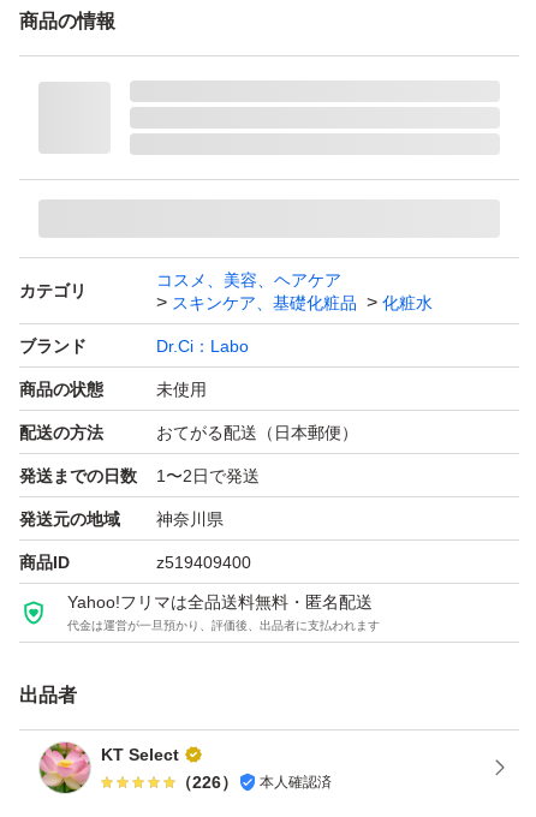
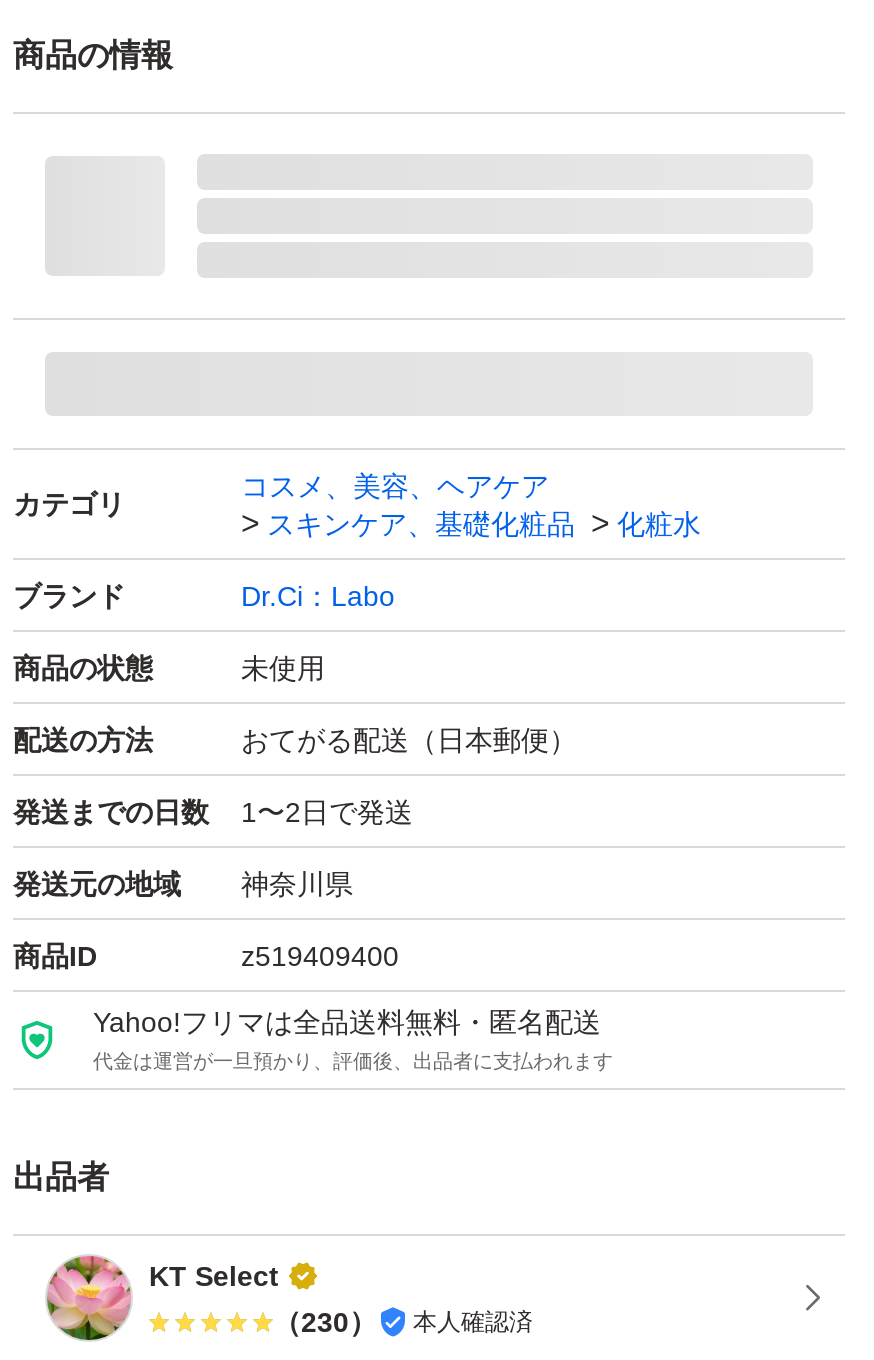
- （226） 本人確認済
+ （230） 本人確認済
